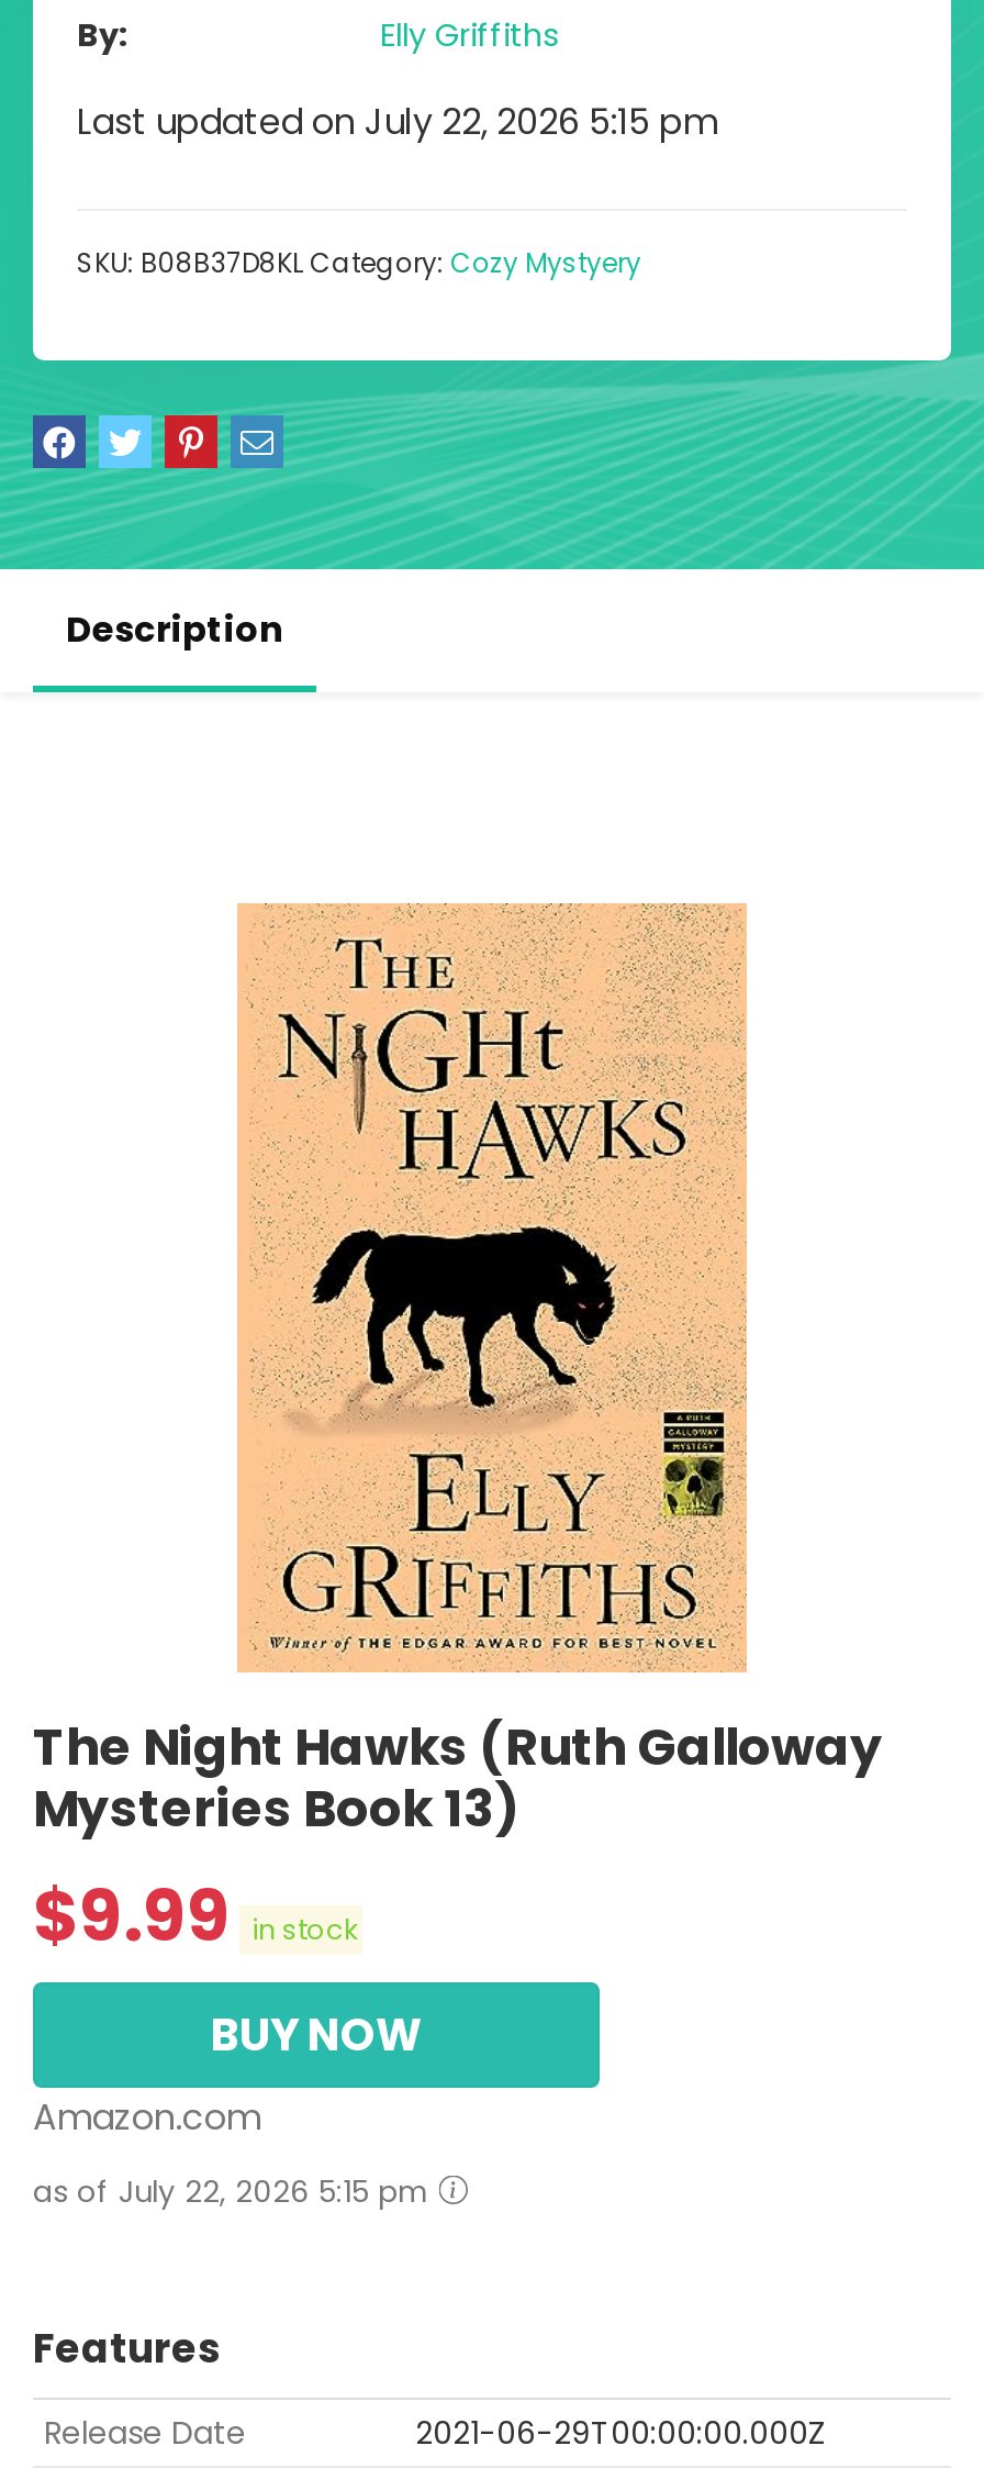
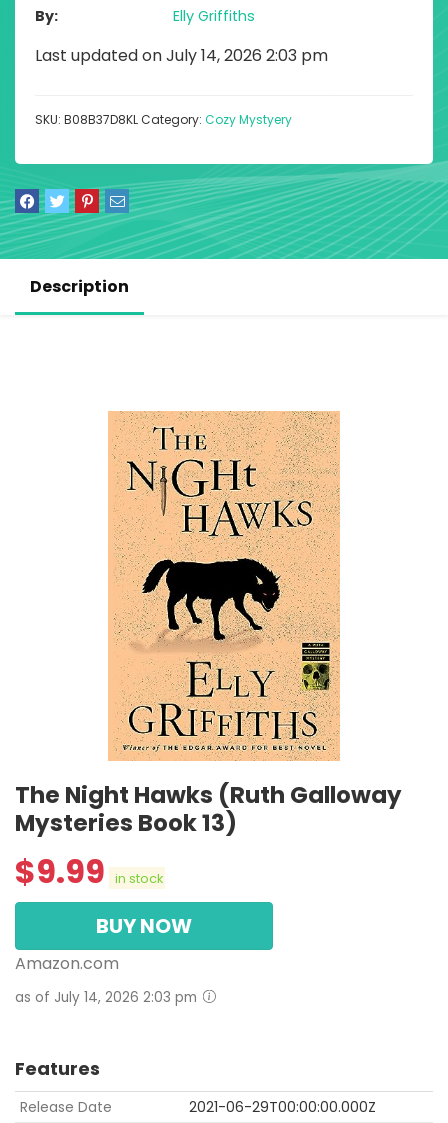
- Last updated on July 22, 2026 5:15 pm
+ Last updated on July 14, 2026 2:03 pm

- as of July 22, 2026 5:15 pm
+ as of July 14, 2026 2:03 pm
